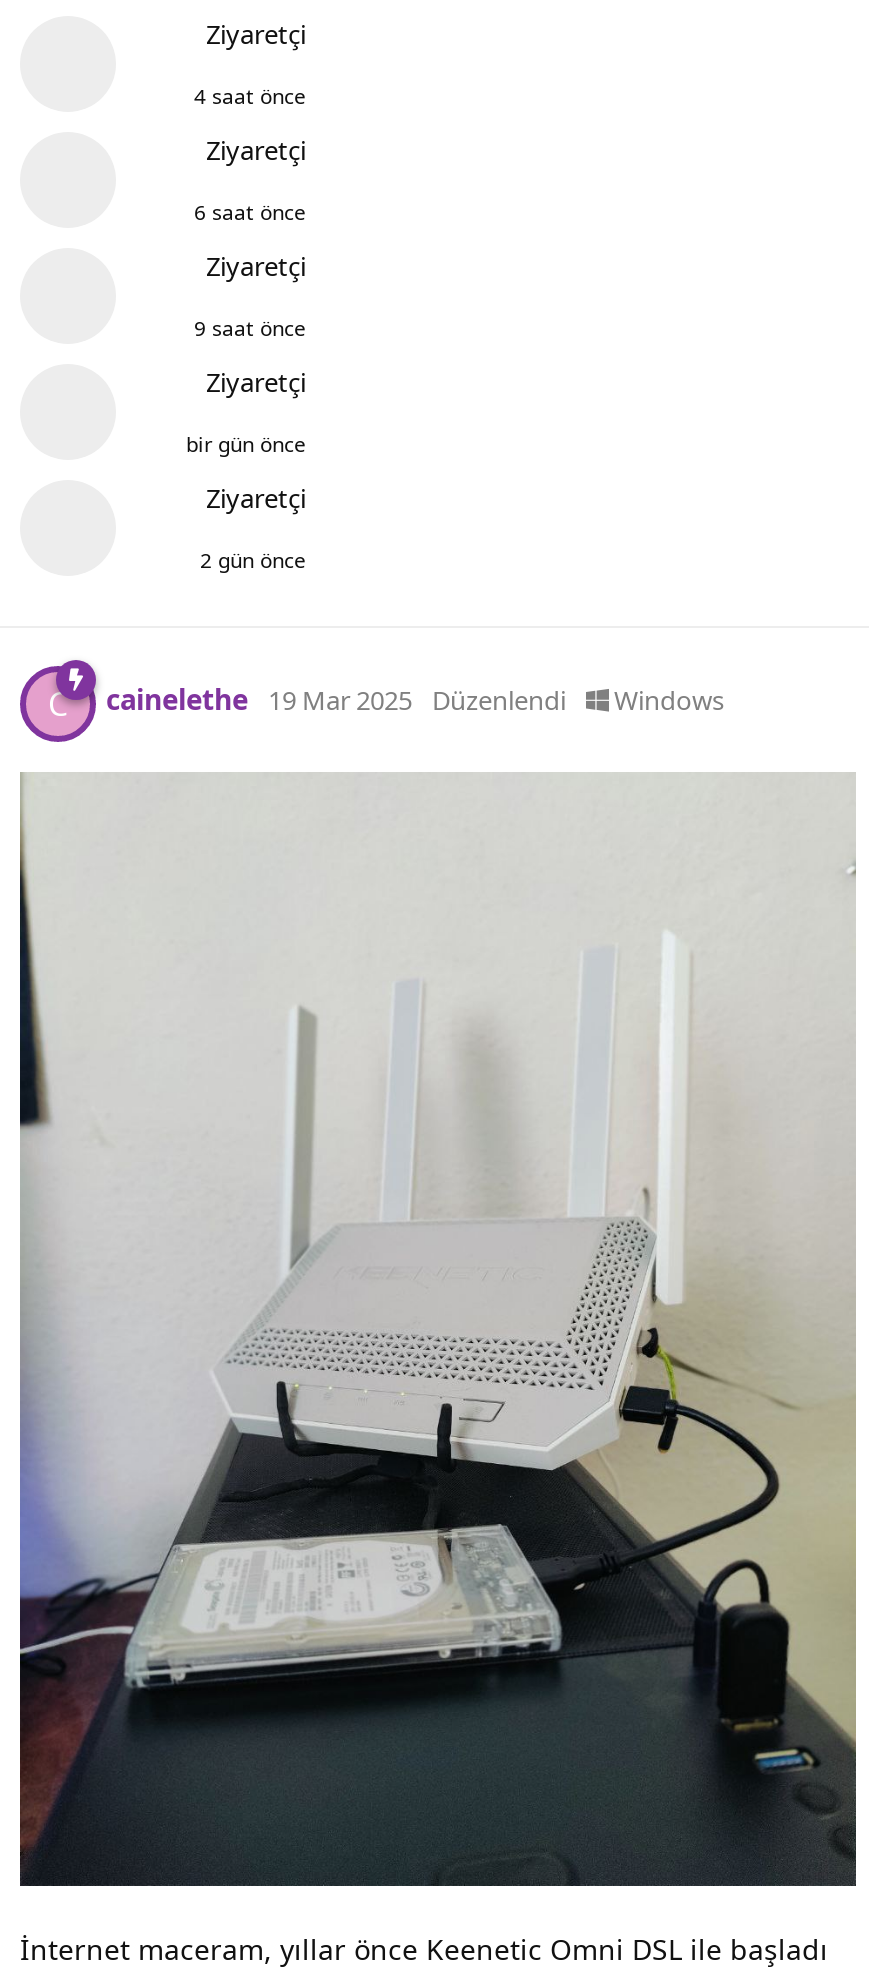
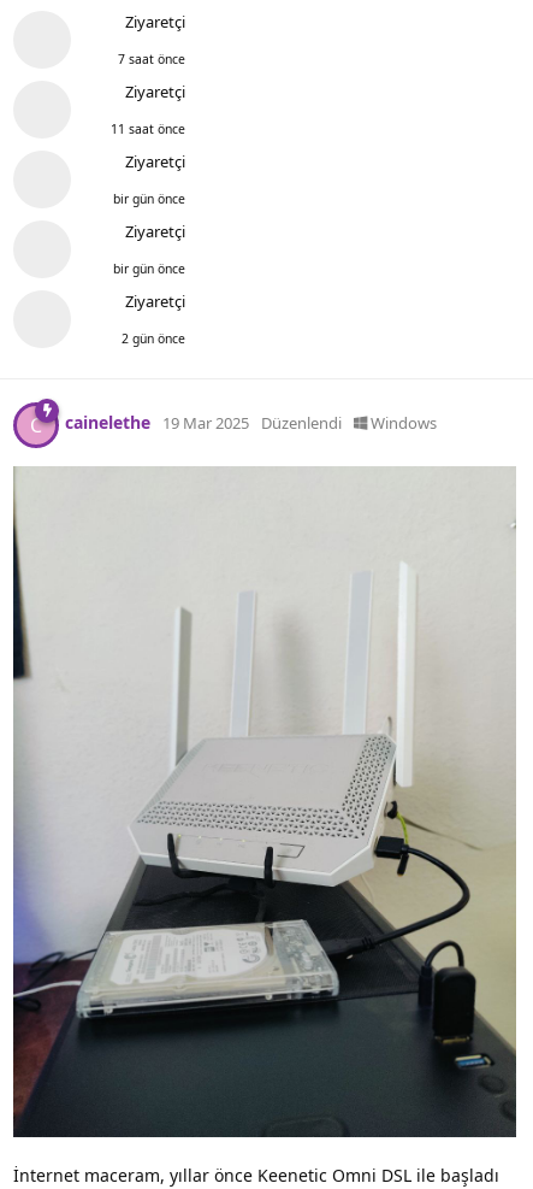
- 4 saat önce
+ 7 saat önce

- 6 saat önce
+ 11 saat önce

- 9 saat önce
+ bir gün önce
